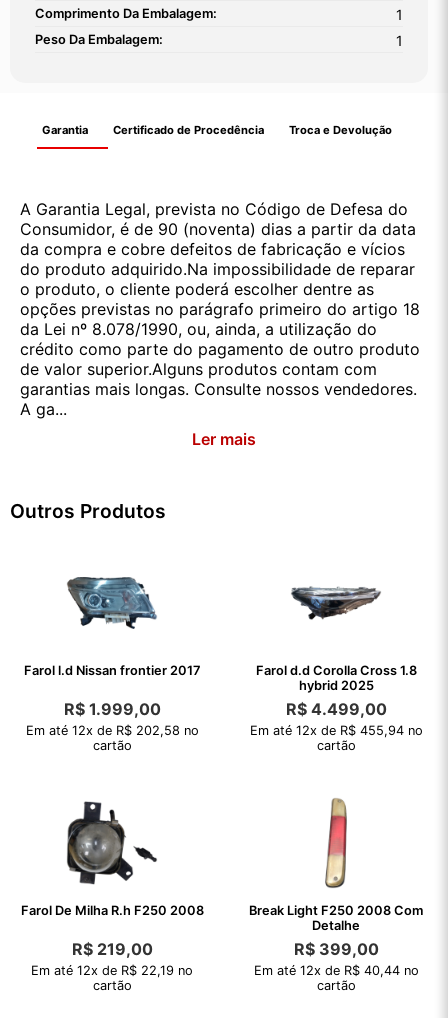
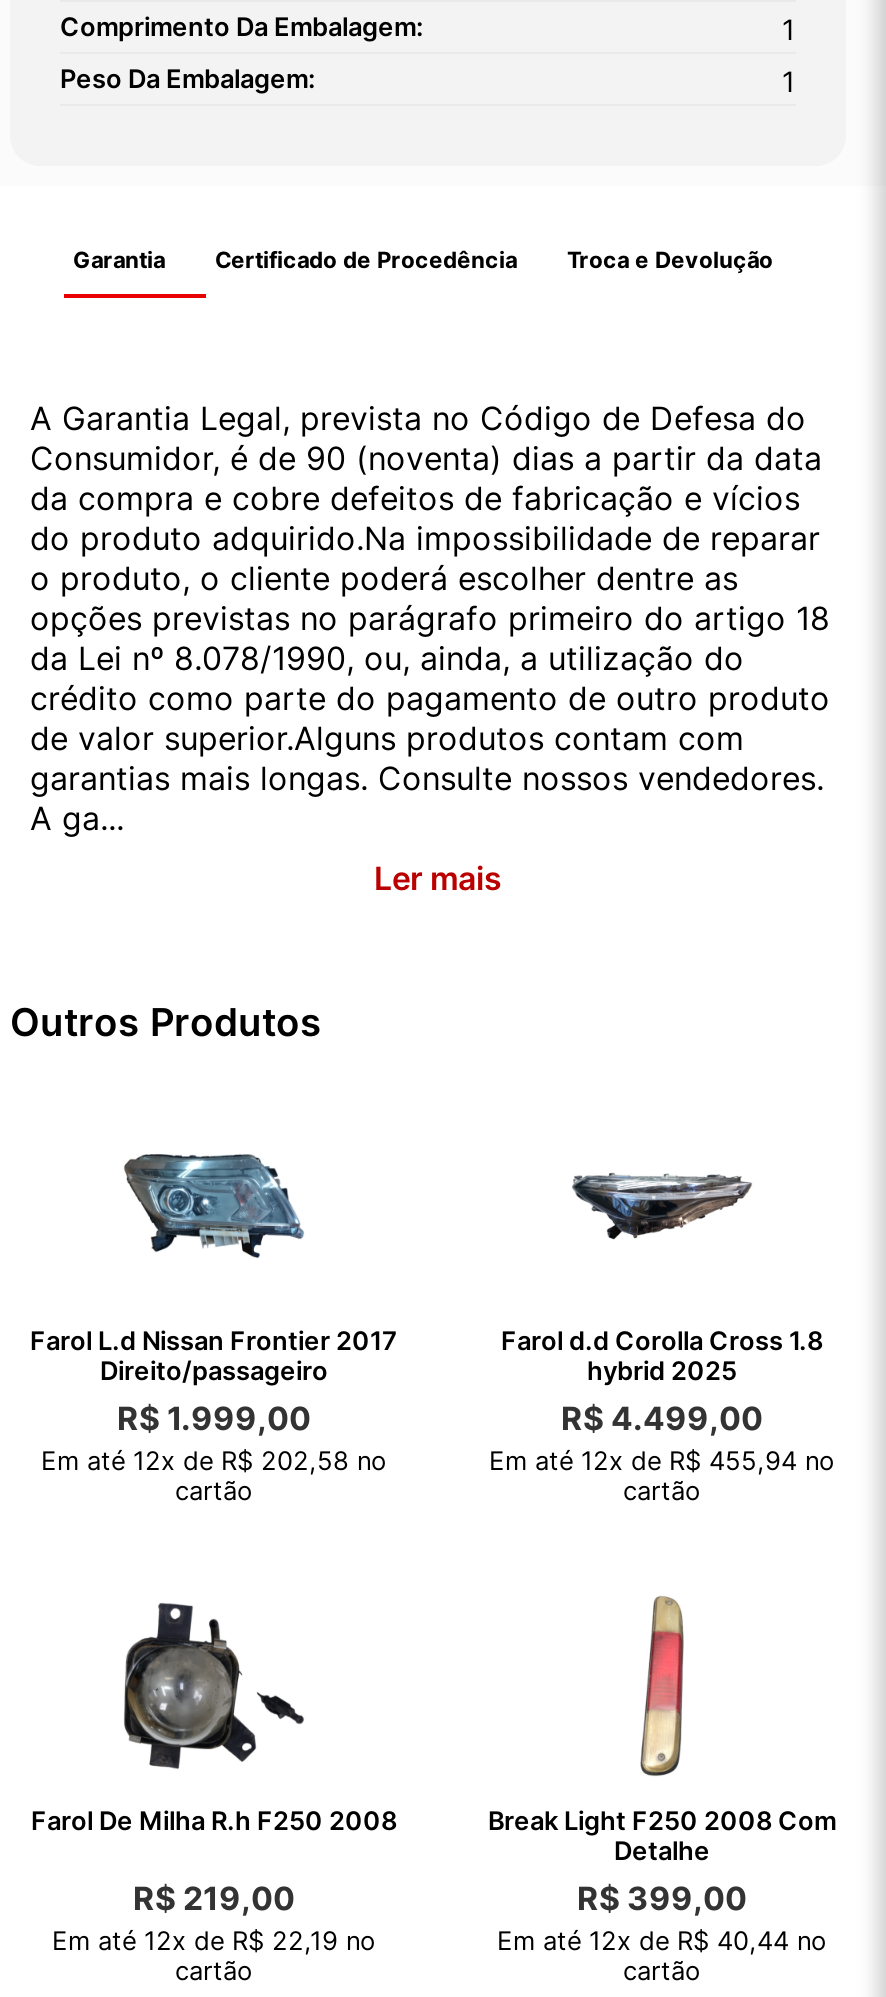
- Farol l.d Nissan frontier 2017
+ Farol L.d Nissan Frontier 2017
+ Direito/passageiro
